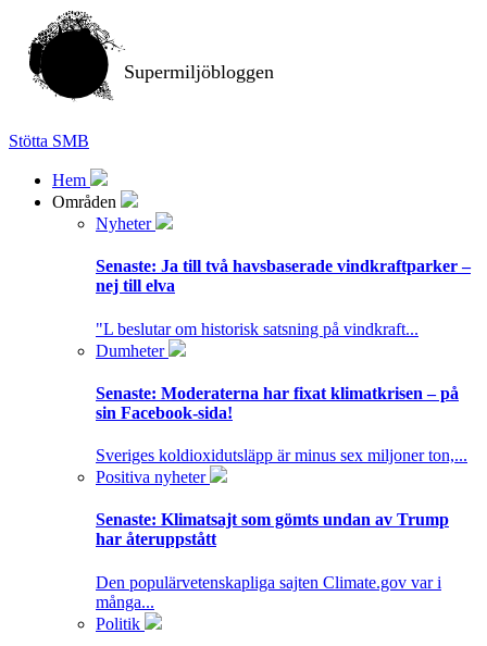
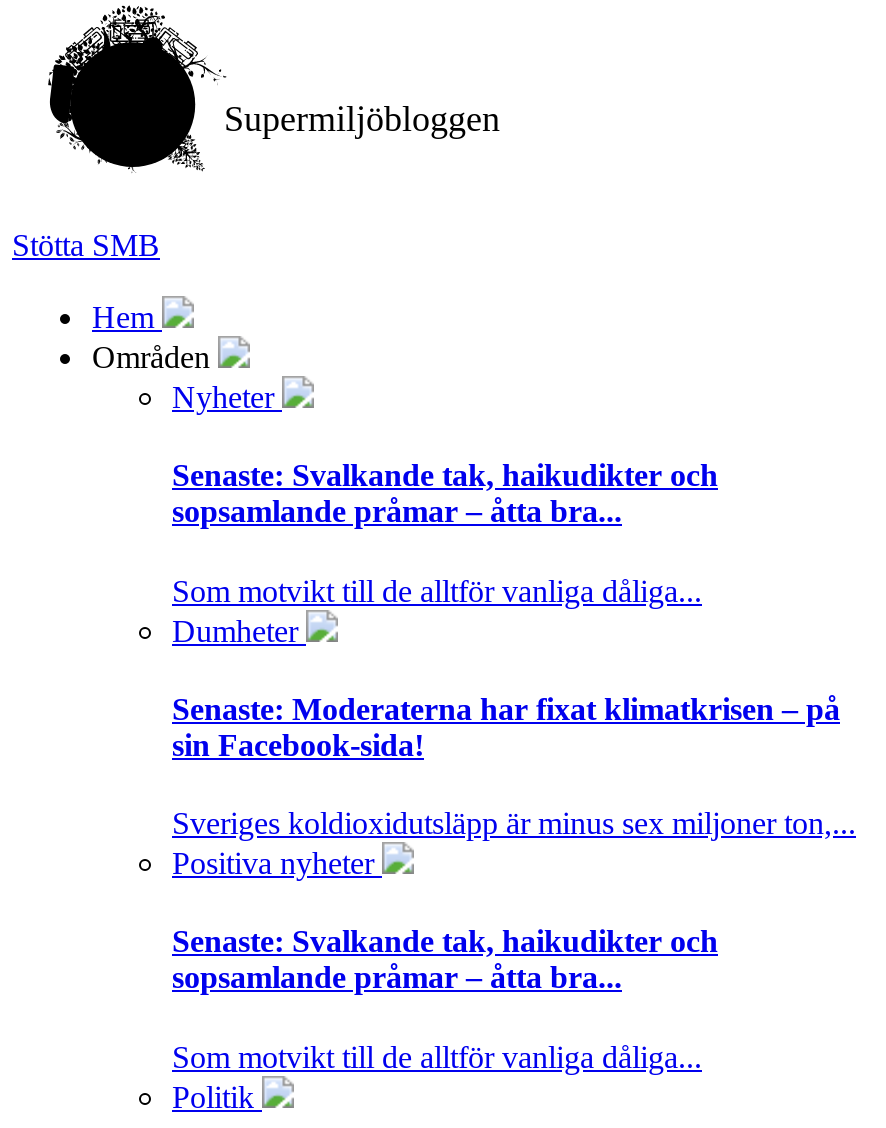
- Senaste: Ja till två havsbaserade vindkraftparker –
- nej till elva
+ Senaste: Svalkande tak, haikudikter och
+ sopsamlande pråmar – åtta bra...

- "L beslutar om historisk satsning på vindkraft...
+ Som motvikt till de alltför vanliga dåliga...

- Senaste: Klimatsajt som gömts undan av Trump
- har återuppstått
+ Senaste: Svalkande tak, haikudikter och
+ sopsamlande pråmar – åtta bra...

- Den populärvetenskapliga sajten Climate.gov var i
- många...
+ Som motvikt till de alltför vanliga dåliga...
